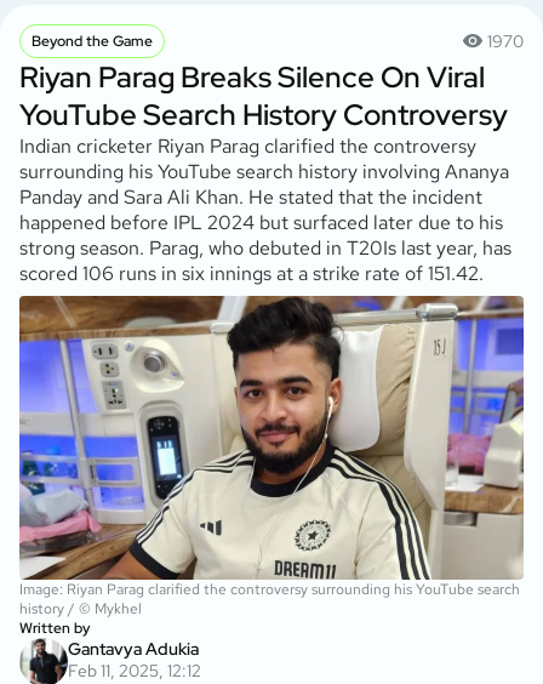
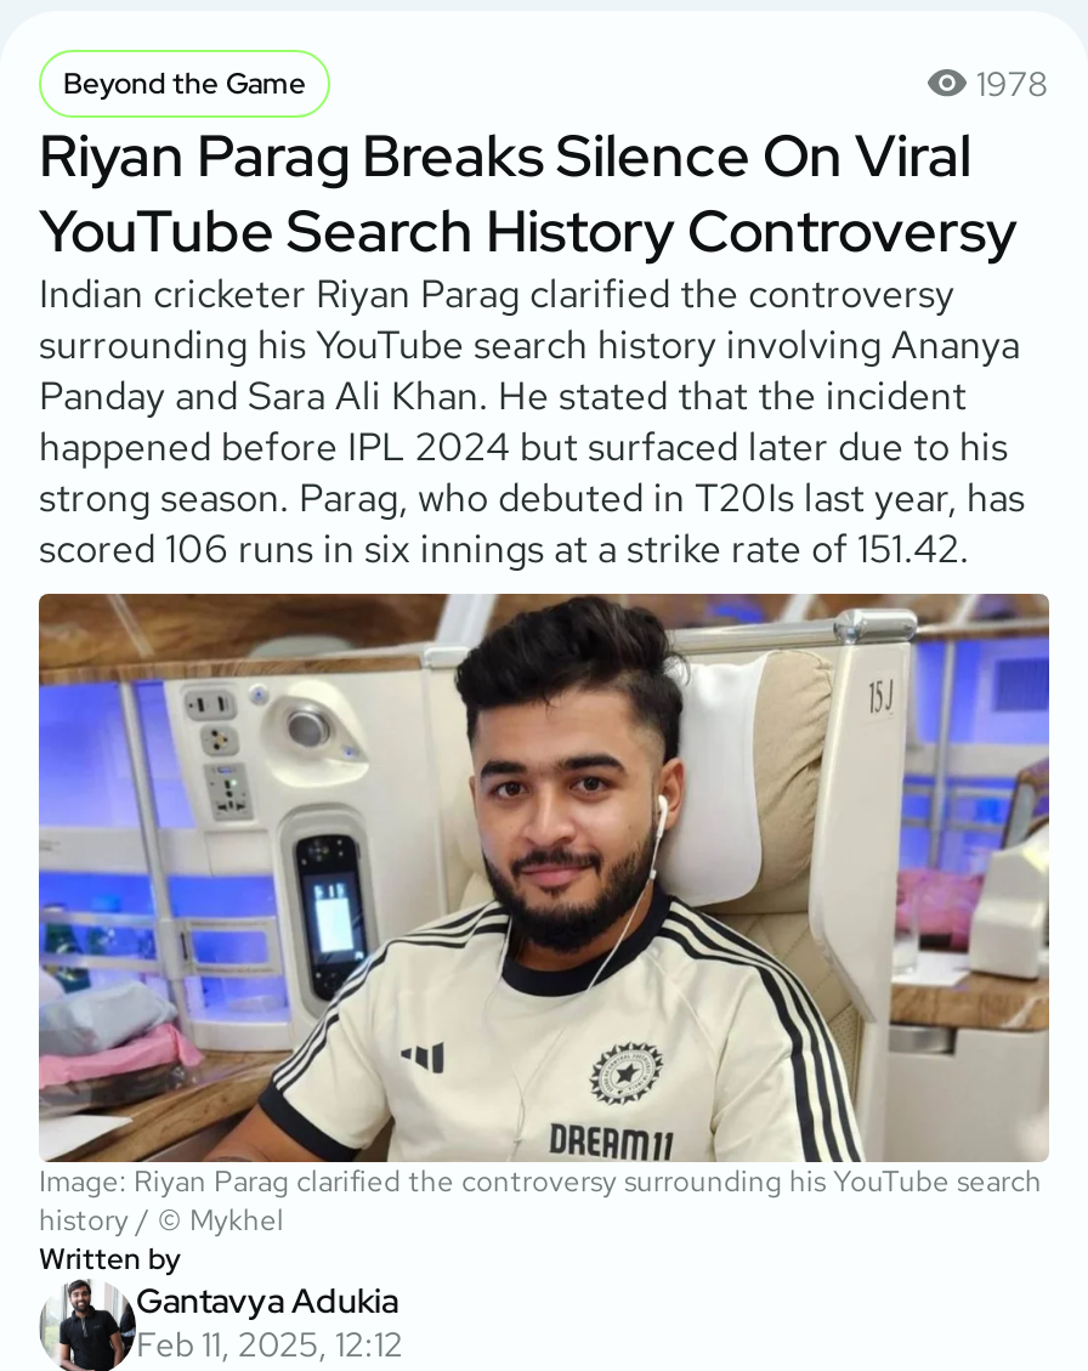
- 1970
+ 1978
